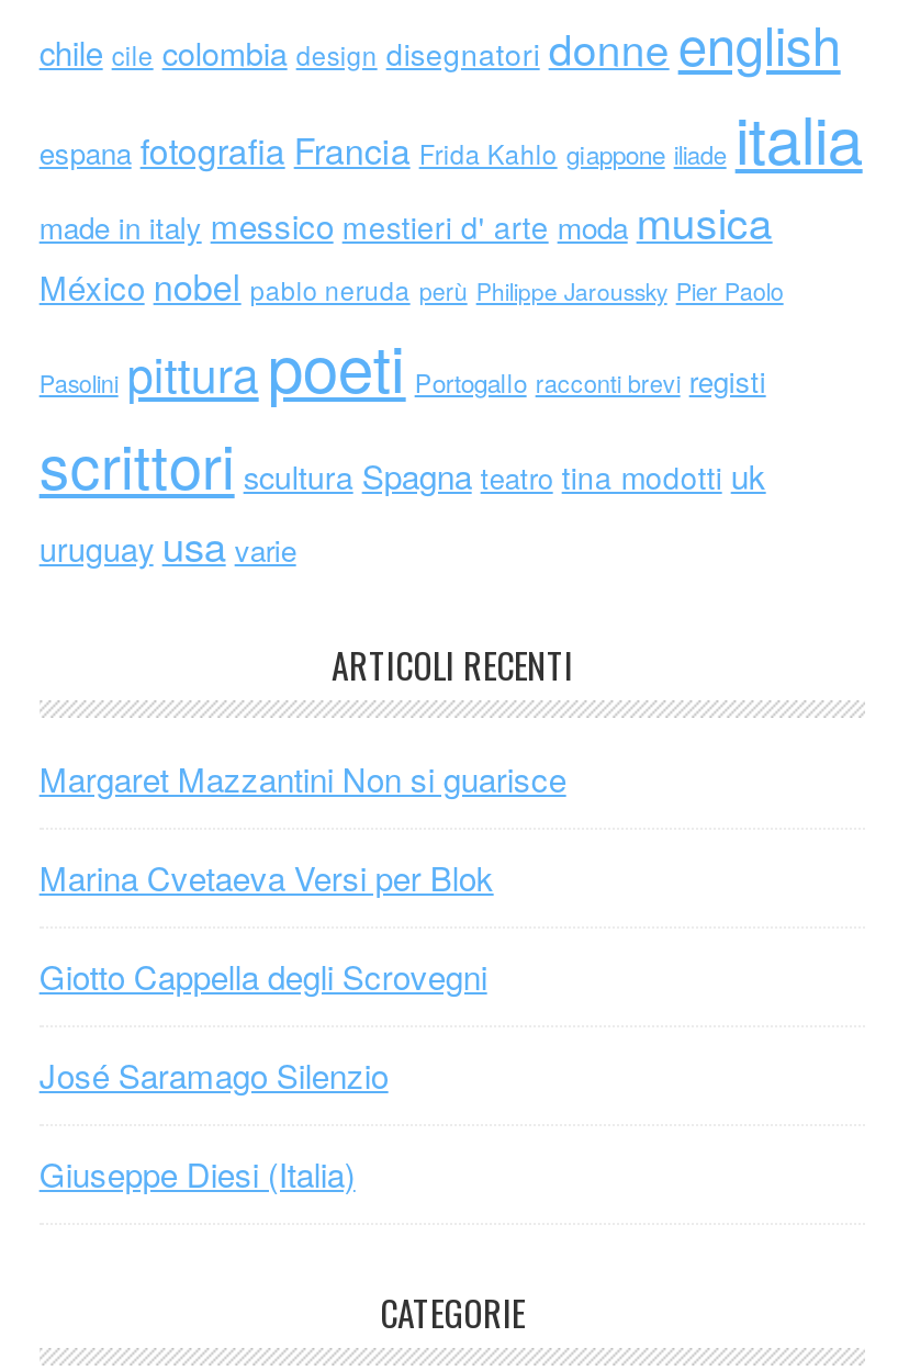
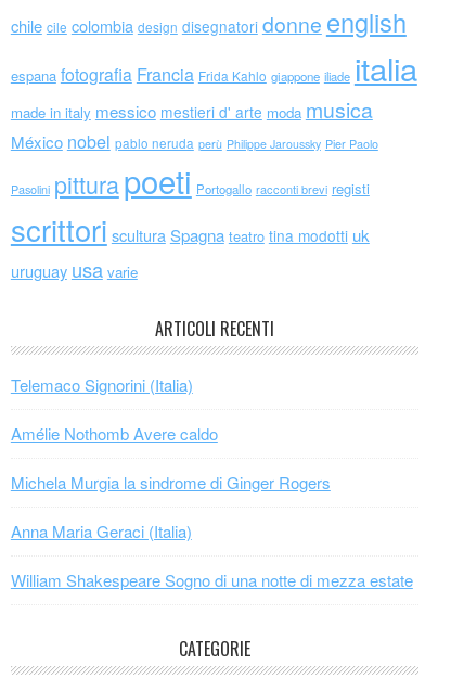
- Margaret Mazzantini Non si guarisce
+ Telemaco Signorini (Italia)

- Marina Cvetaeva Versi per Blok
+ Amélie Nothomb Avere caldo

- Giotto Cappella degli Scrovegni
+ Michela Murgia la sindrome di Ginger Rogers

- José Saramago Silenzio
+ Anna Maria Geraci (Italia)

- Giuseppe Diesi (Italia)
+ William Shakespeare Sogno di una notte di mezza estate
